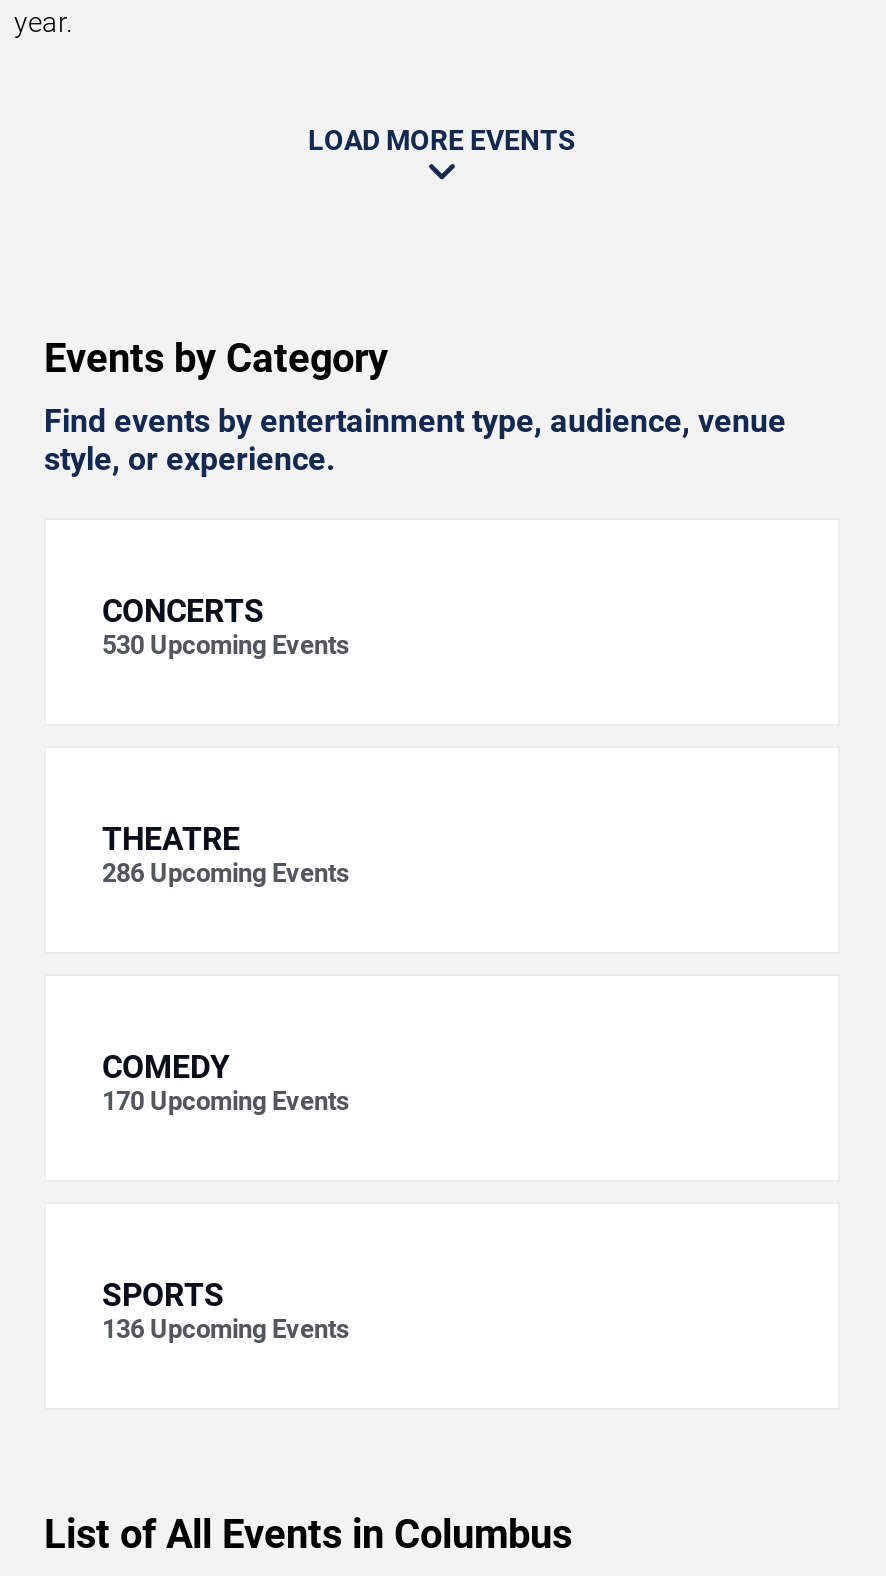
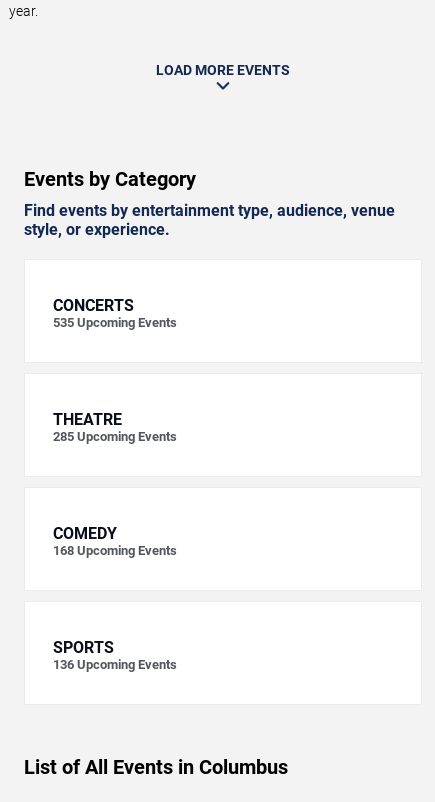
- 530 Upcoming Events
+ 535 Upcoming Events

- 286 Upcoming Events
+ 285 Upcoming Events

- 170 Upcoming Events
+ 168 Upcoming Events
